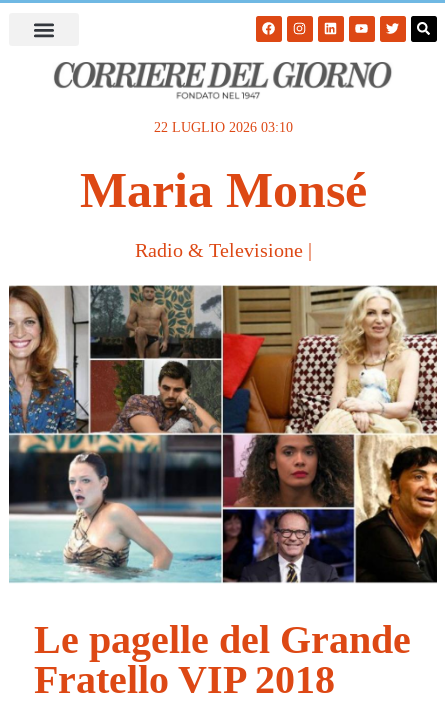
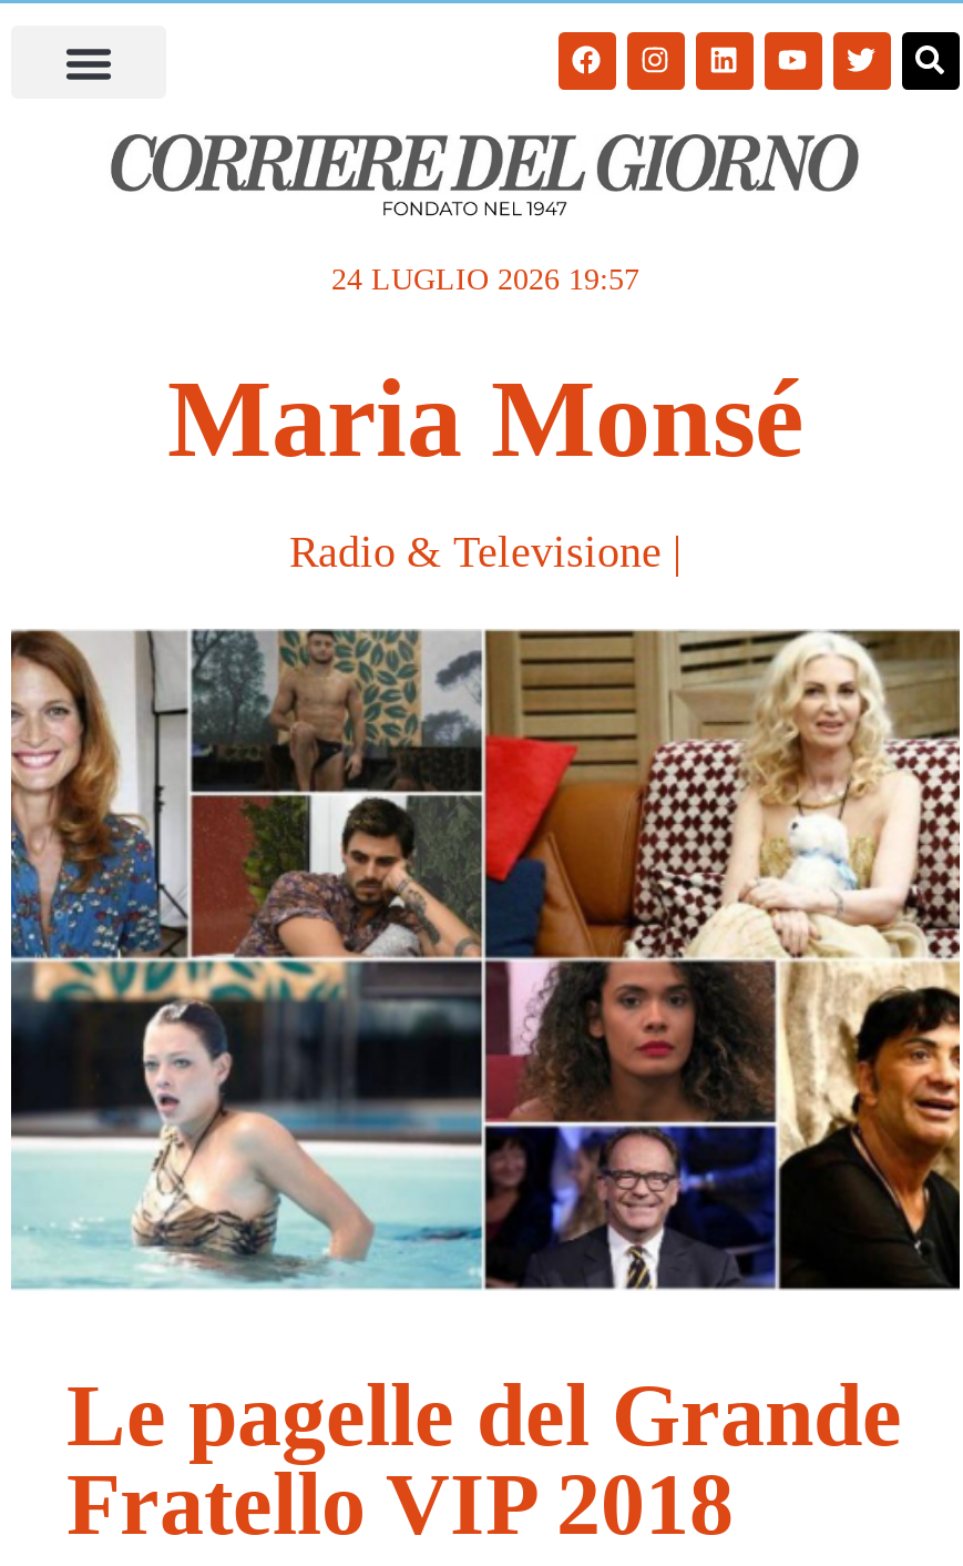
- 22 LUGLIO 2026 03:10
+ 24 LUGLIO 2026 19:57
